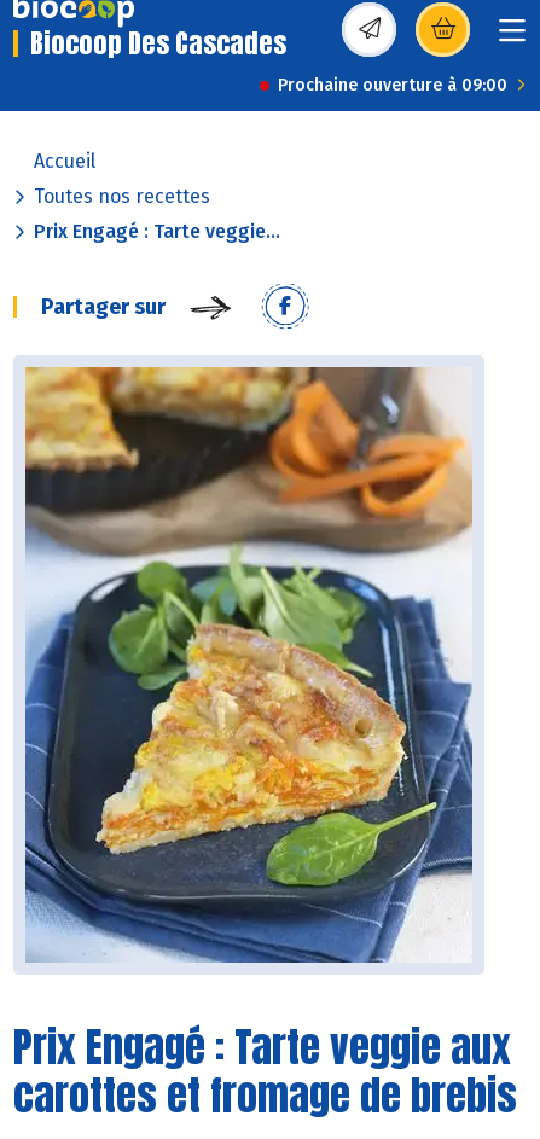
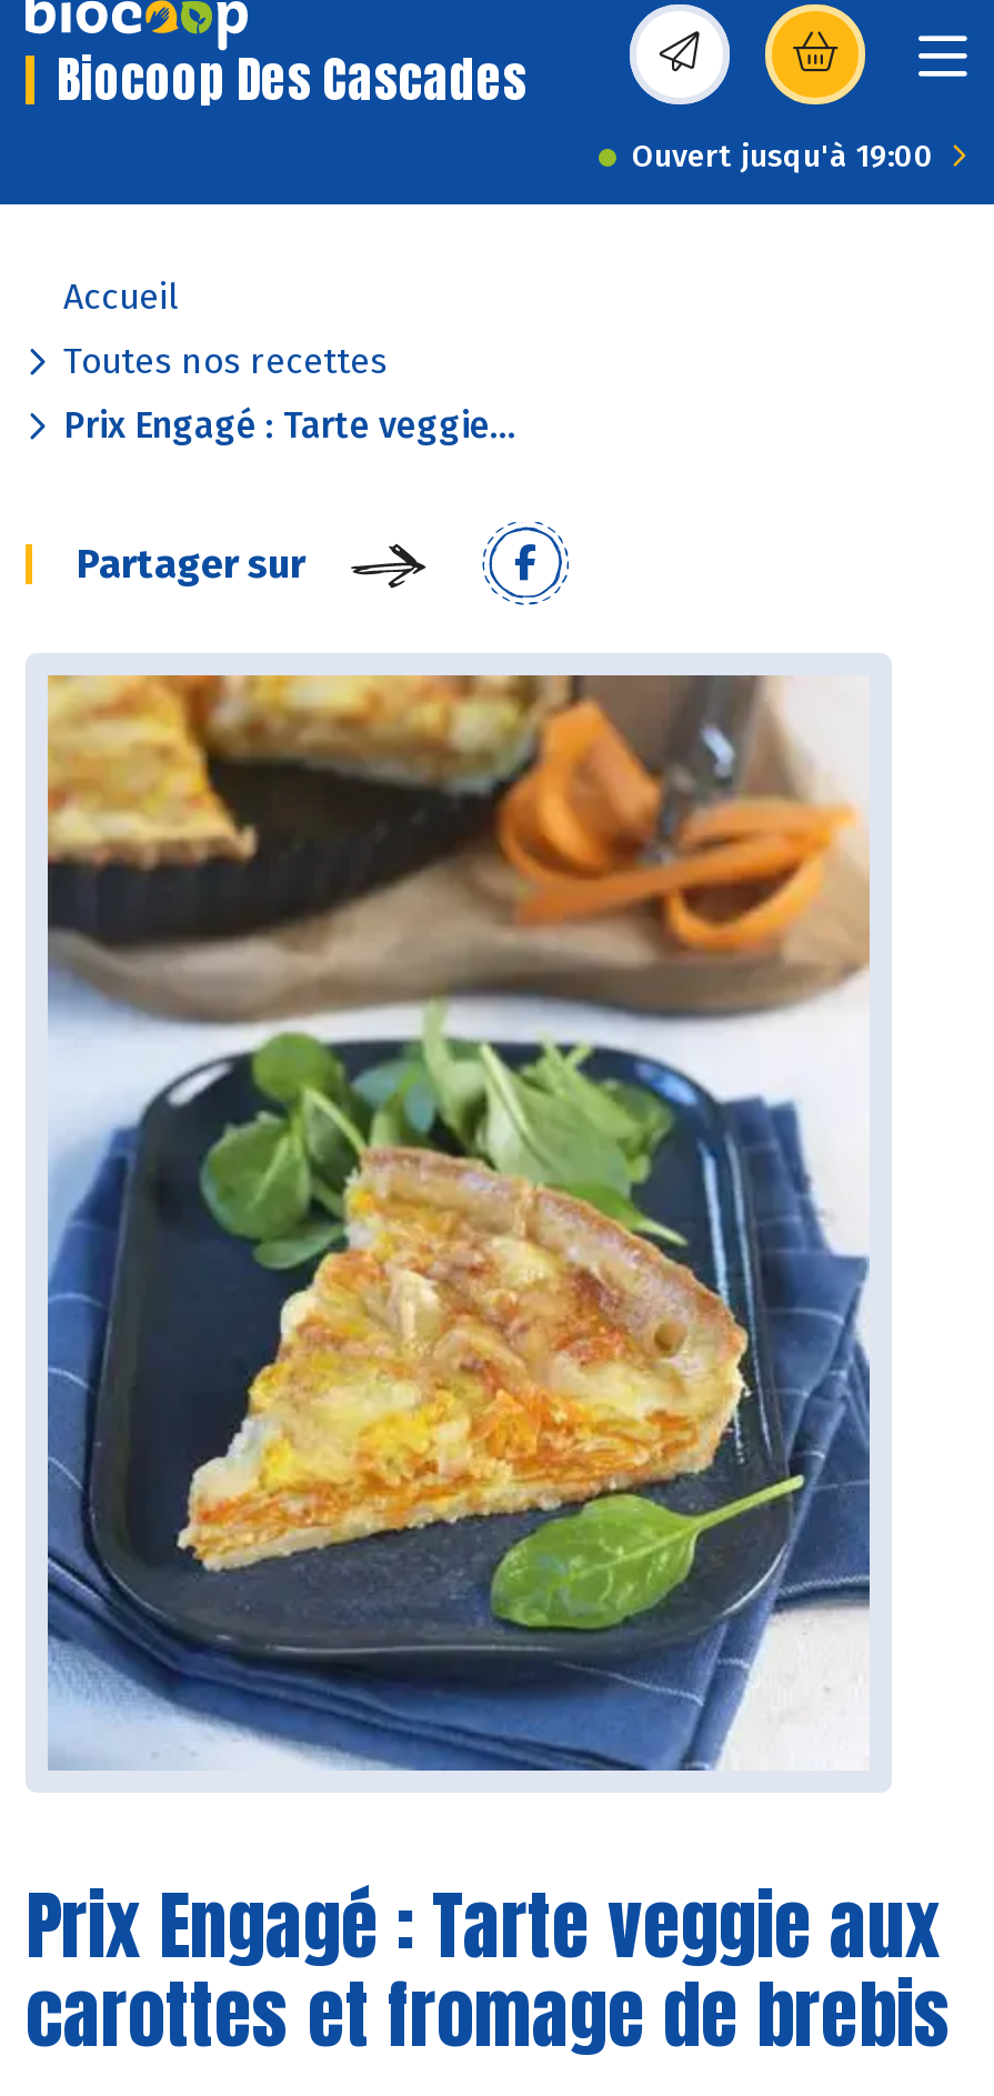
- Prochaine ouverture à 09:00
+ Ouvert jusqu'à 19:00
